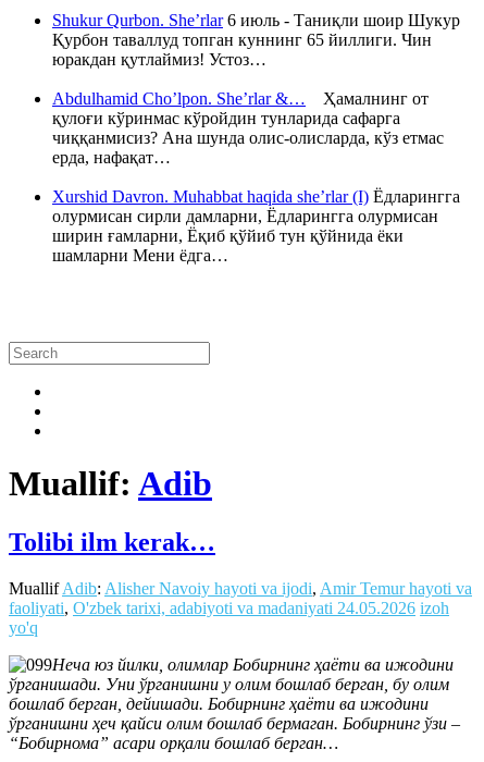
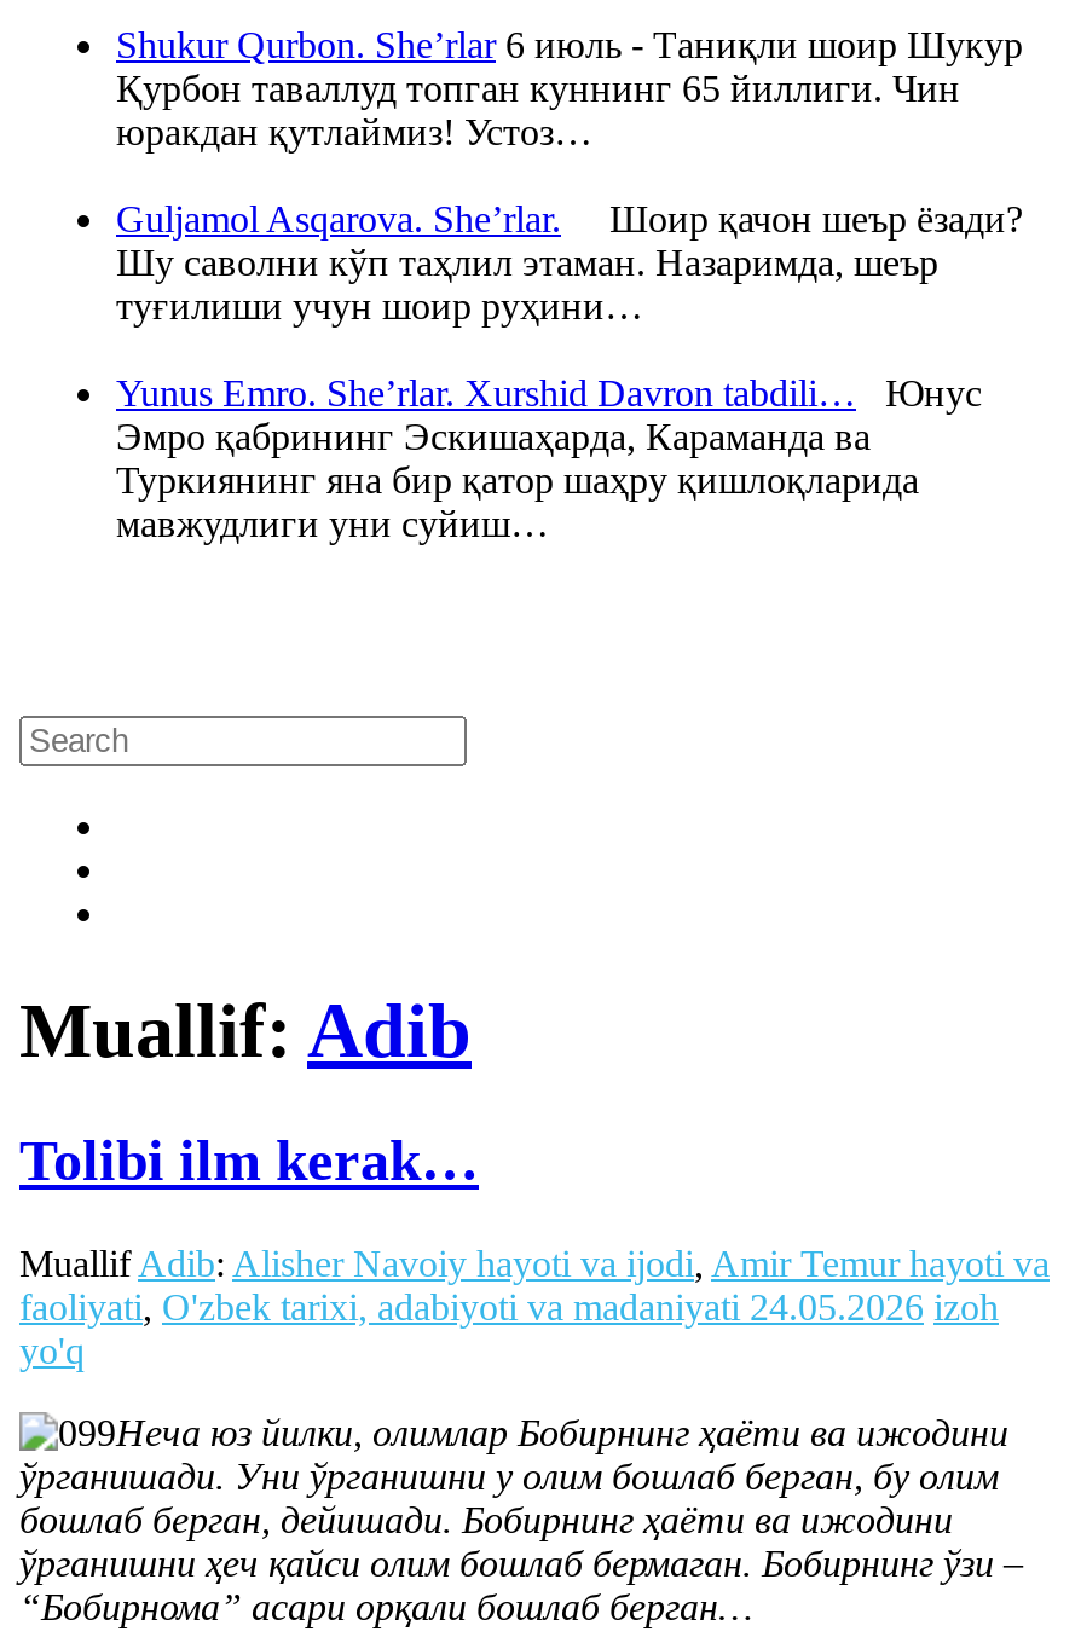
- Abdulhamid Cho’lpon. She’rlar &… Ҳамалнинг от
- қулоғи кўринмас кўройдин тунларида сафарга
- чиққанмисиз? Ана шунда олис-олисларда, кўз етмас
- ерда, нафақат…
+ Guljamol Asqarova. She’rlar. Шоир қачон шеър ёзади?
+ Шу саволни кўп таҳлил этаман. Назаримда, шеър
+ туғилиши учун шоир руҳини…

- Xurshid Davron. Muhabbat haqida she’rlar (I) Ёдларингга
- олурмисан сирли дамларни, Ёдларингга олурмисан
- ширин ғамларни, Ёқиб қўйиб тун қўйнида ёки
- шамларни Мени ёдга…
+ Yunus Emro. She’rlar. Xurshid Davron tabdili… Юнус
+ Эмро қабрининг Эскишаҳарда, Караманда ва
+ Туркиянинг яна бир қатор шаҳру қишлоқларида
+ мавжудлиги уни суйиш…
